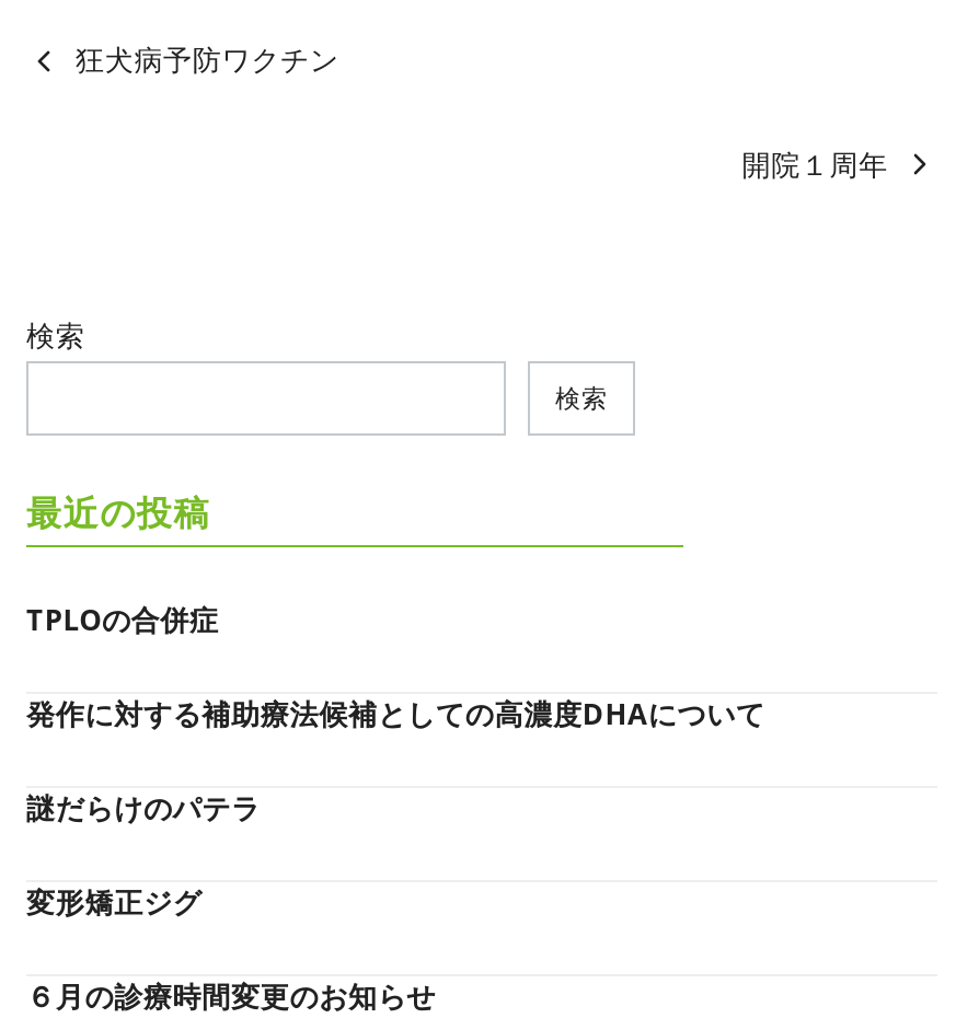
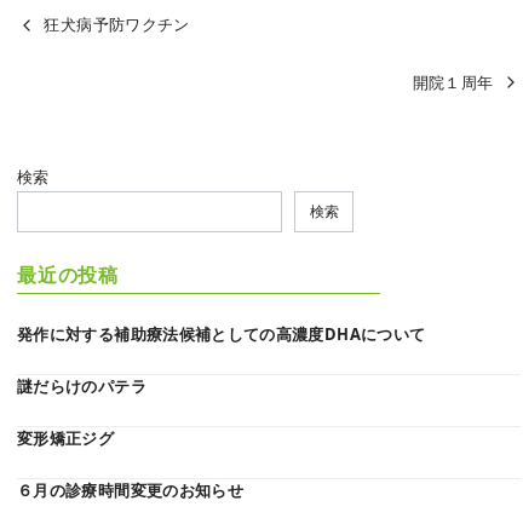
- TPLOの合併症
